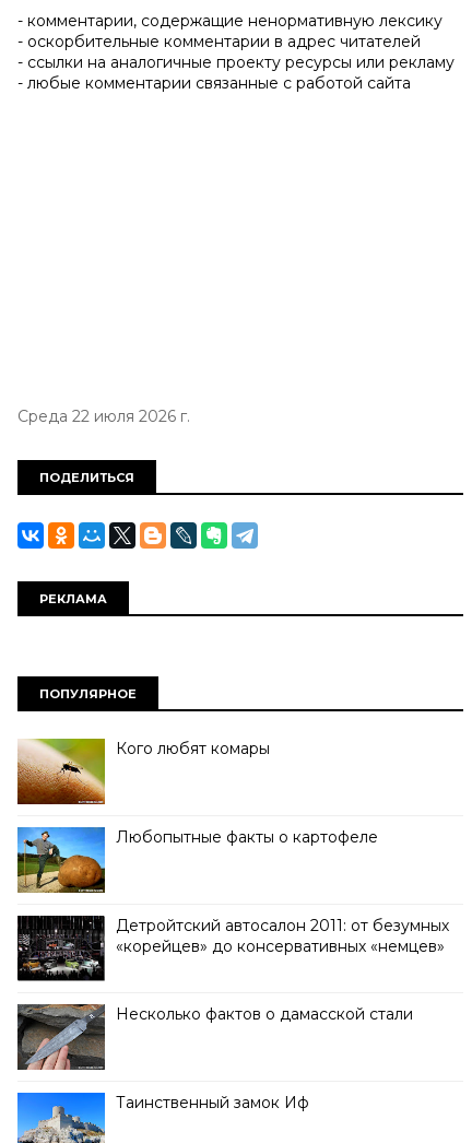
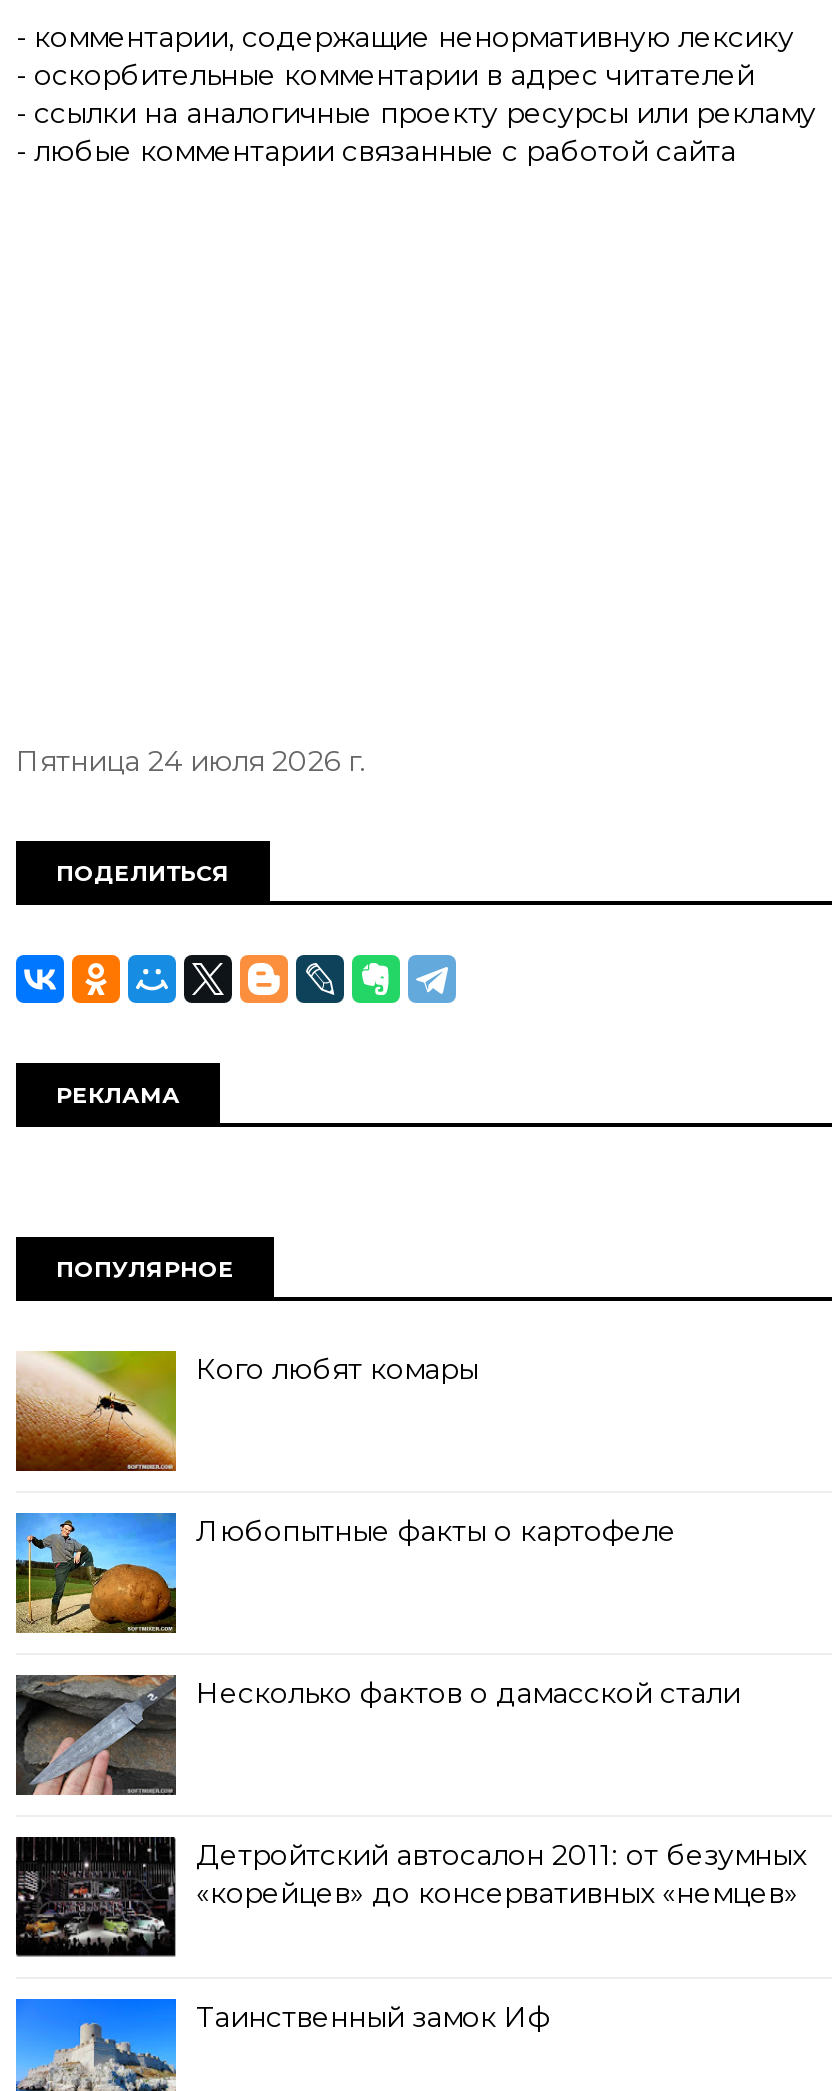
- Среда 22 июля 2026 г.
+ Пятница 24 июля 2026 г.

moved down: [image] | Детройтский автосалон 2011: от безумных | «корейцев» до консервативных «немцев»

moved up: [image] | Несколько фактов о дамасской стали
